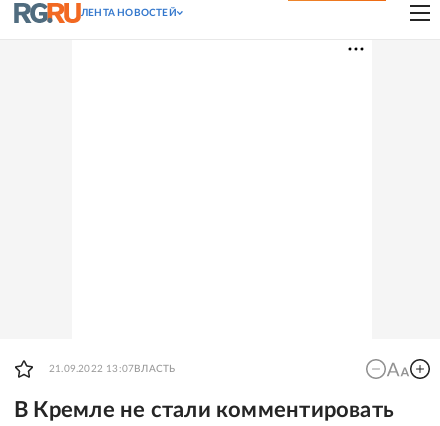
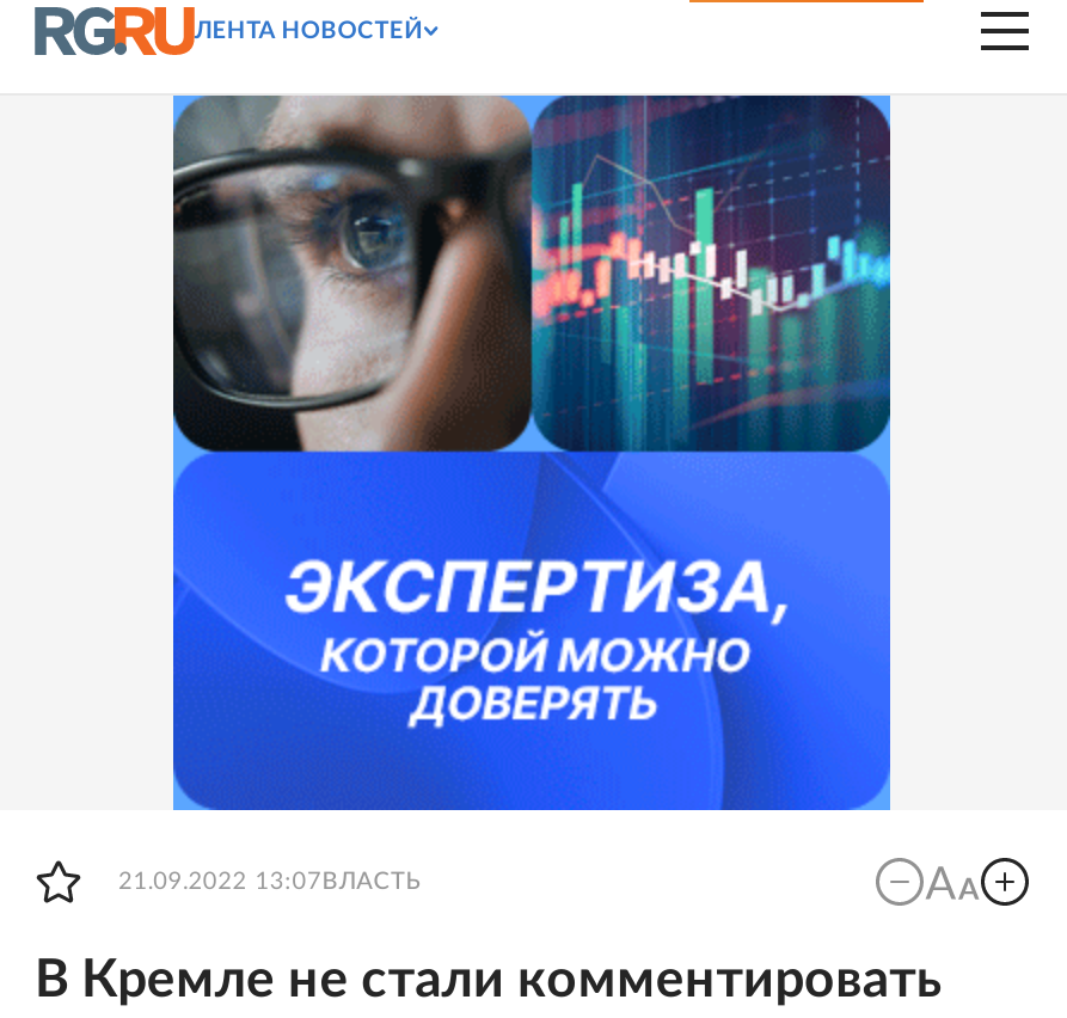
+ [image]
